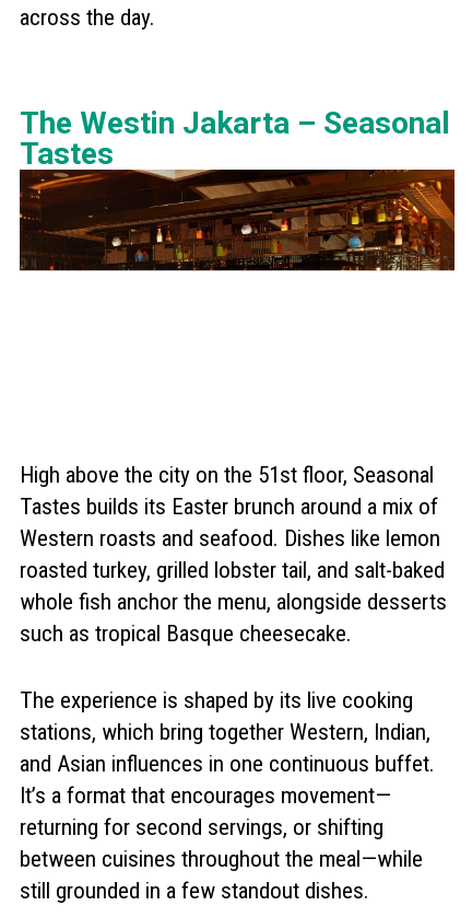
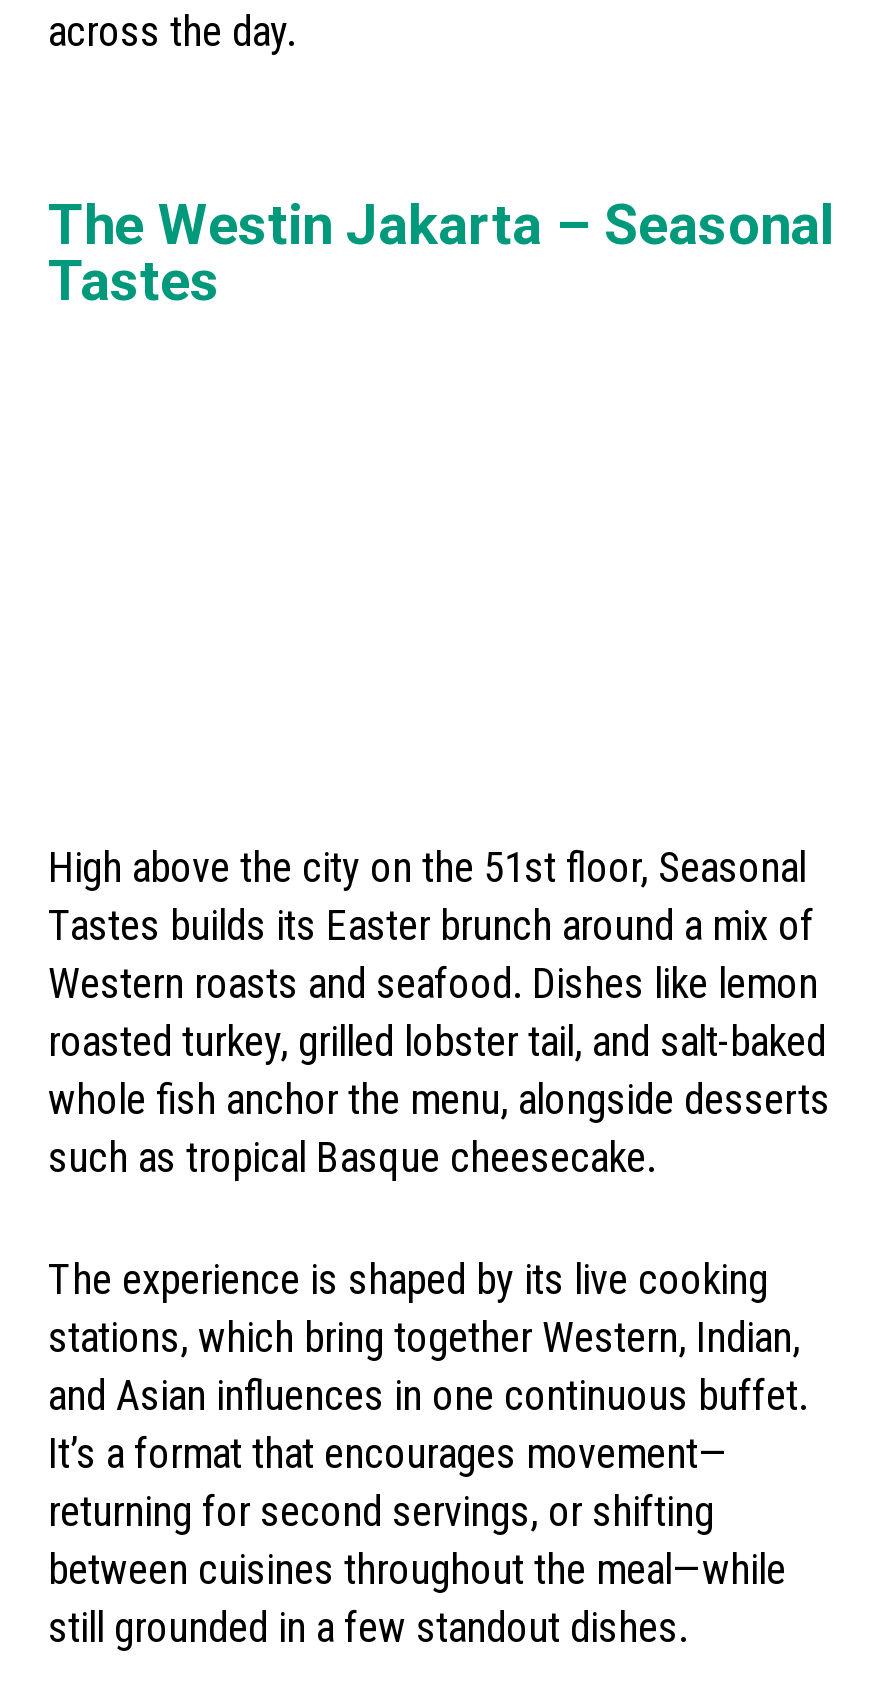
- [image]
